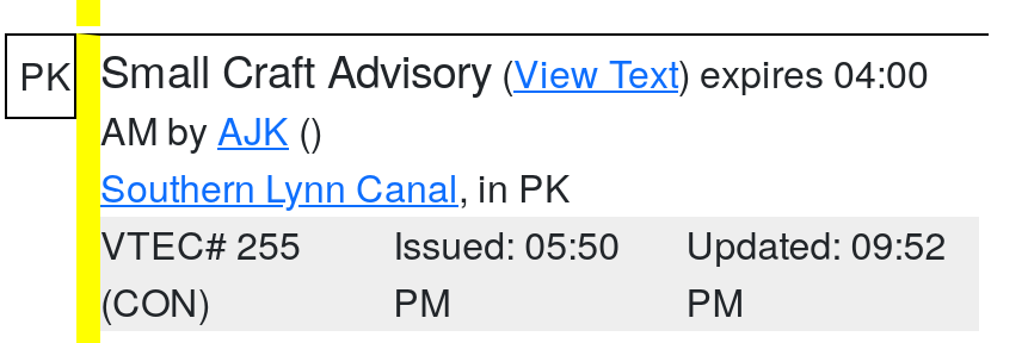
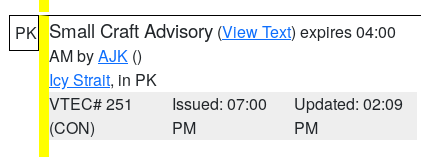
- Southern Lynn Canal, in PK
- VTEC# 255
+ Icy Strait, in PK
+ VTEC# 251

- Issued: 05:50
+ Issued: 07:00

- Updated: 09:52
+ Updated: 02:09
